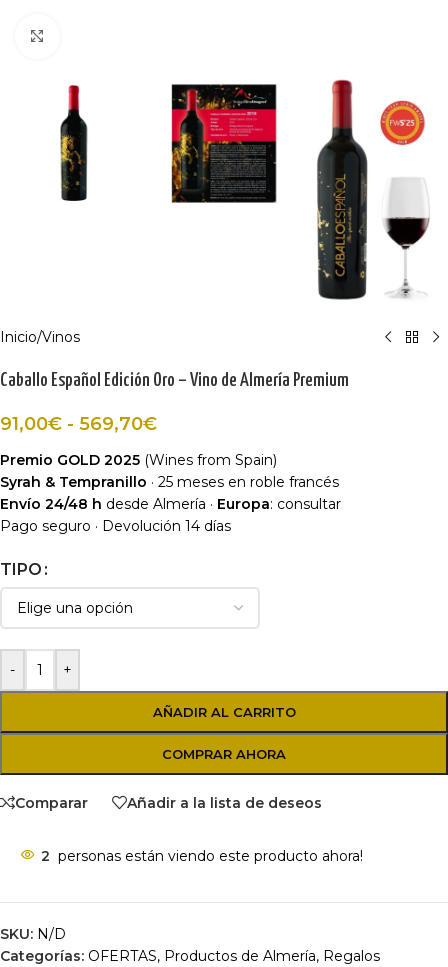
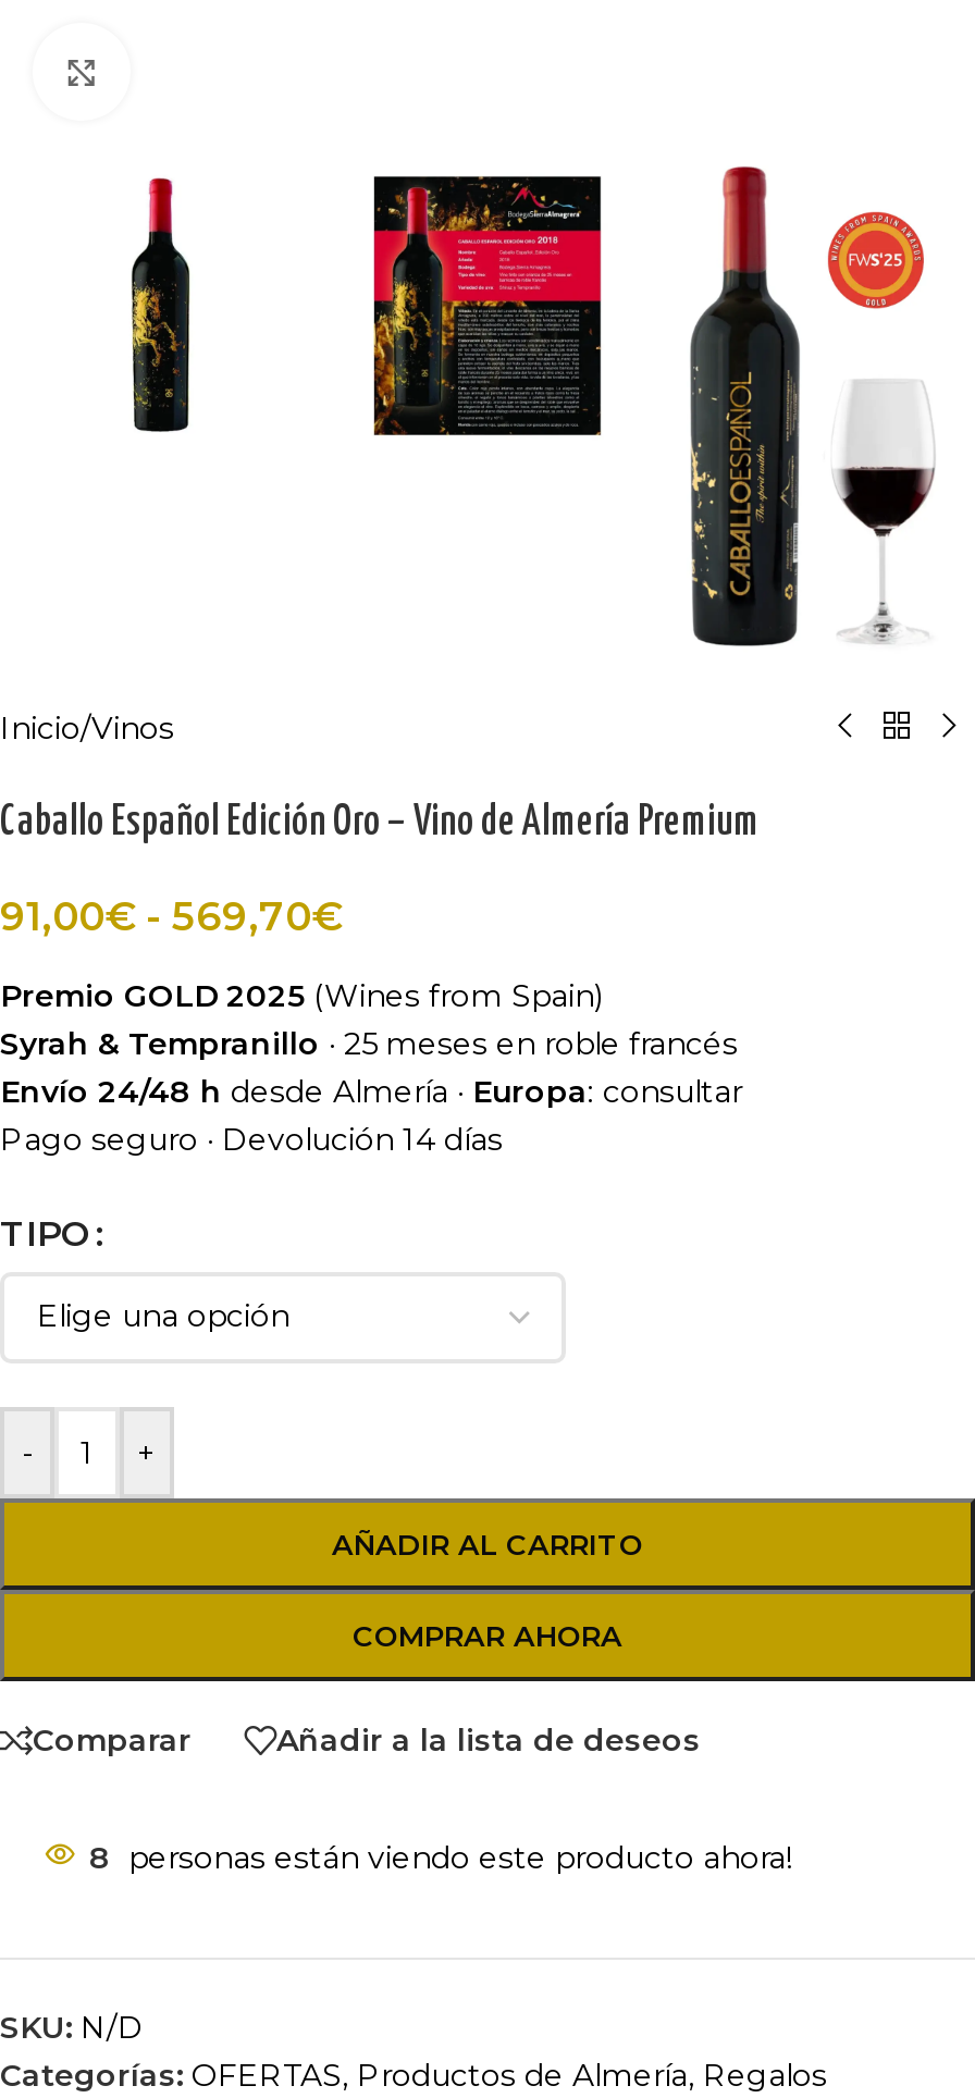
- 2 personas están viendo este producto ahora!
+ 8 personas están viendo este producto ahora!
